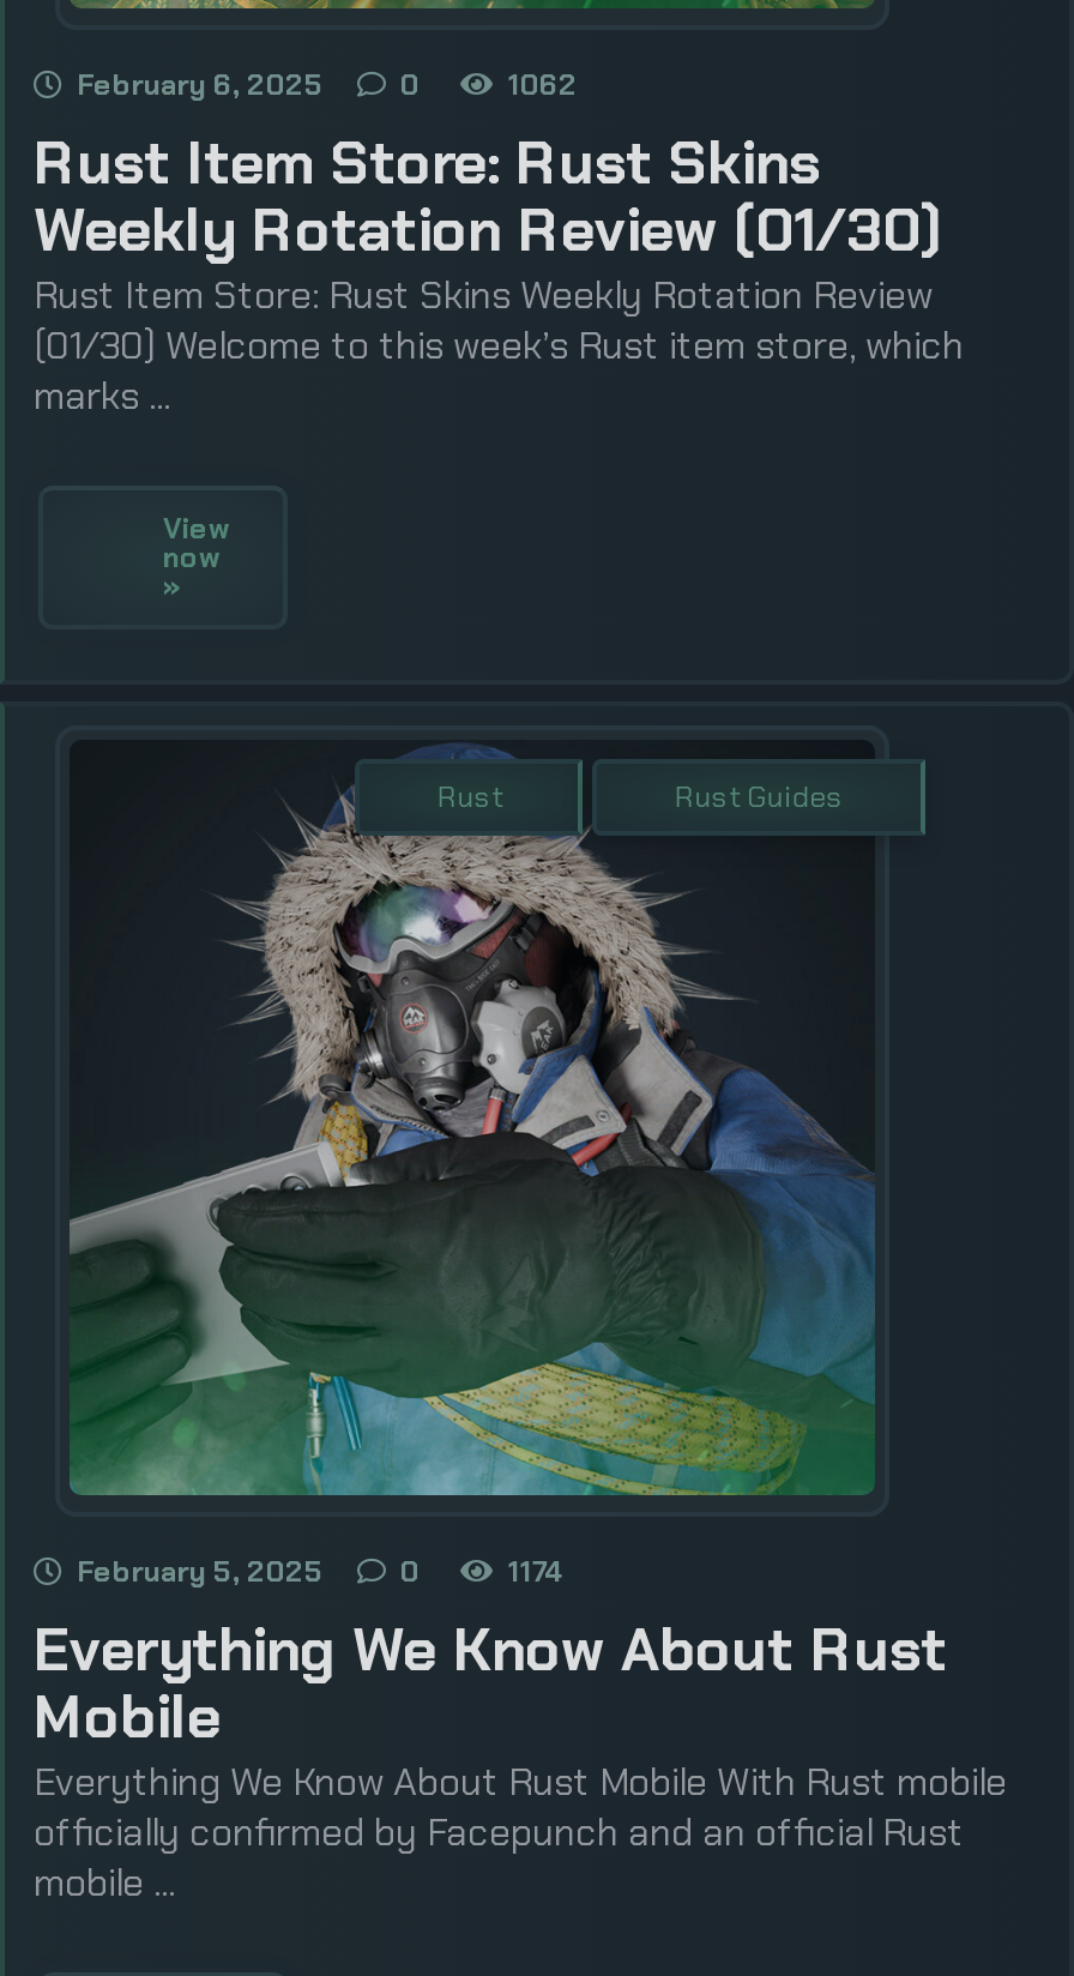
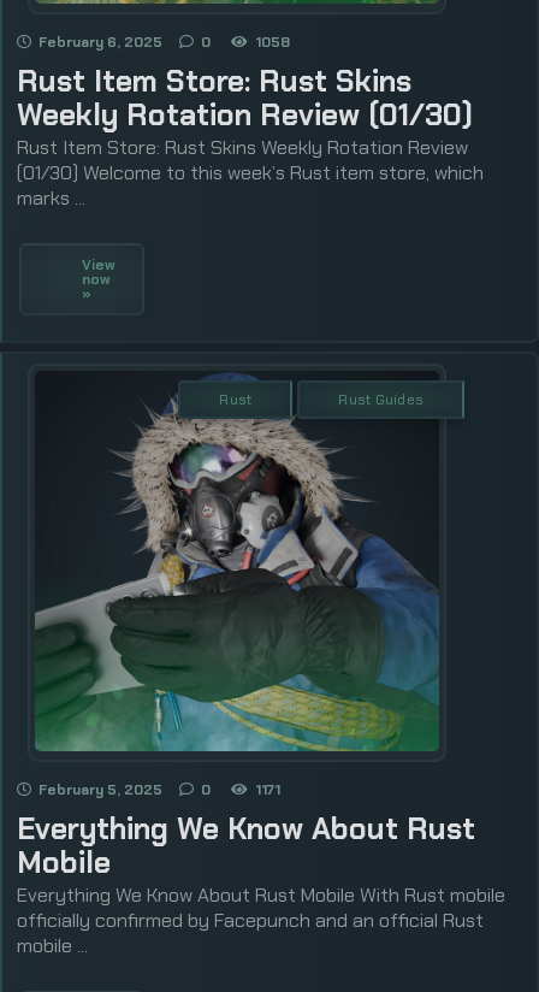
- 1062
+ 1058

- 1174
+ 1171
